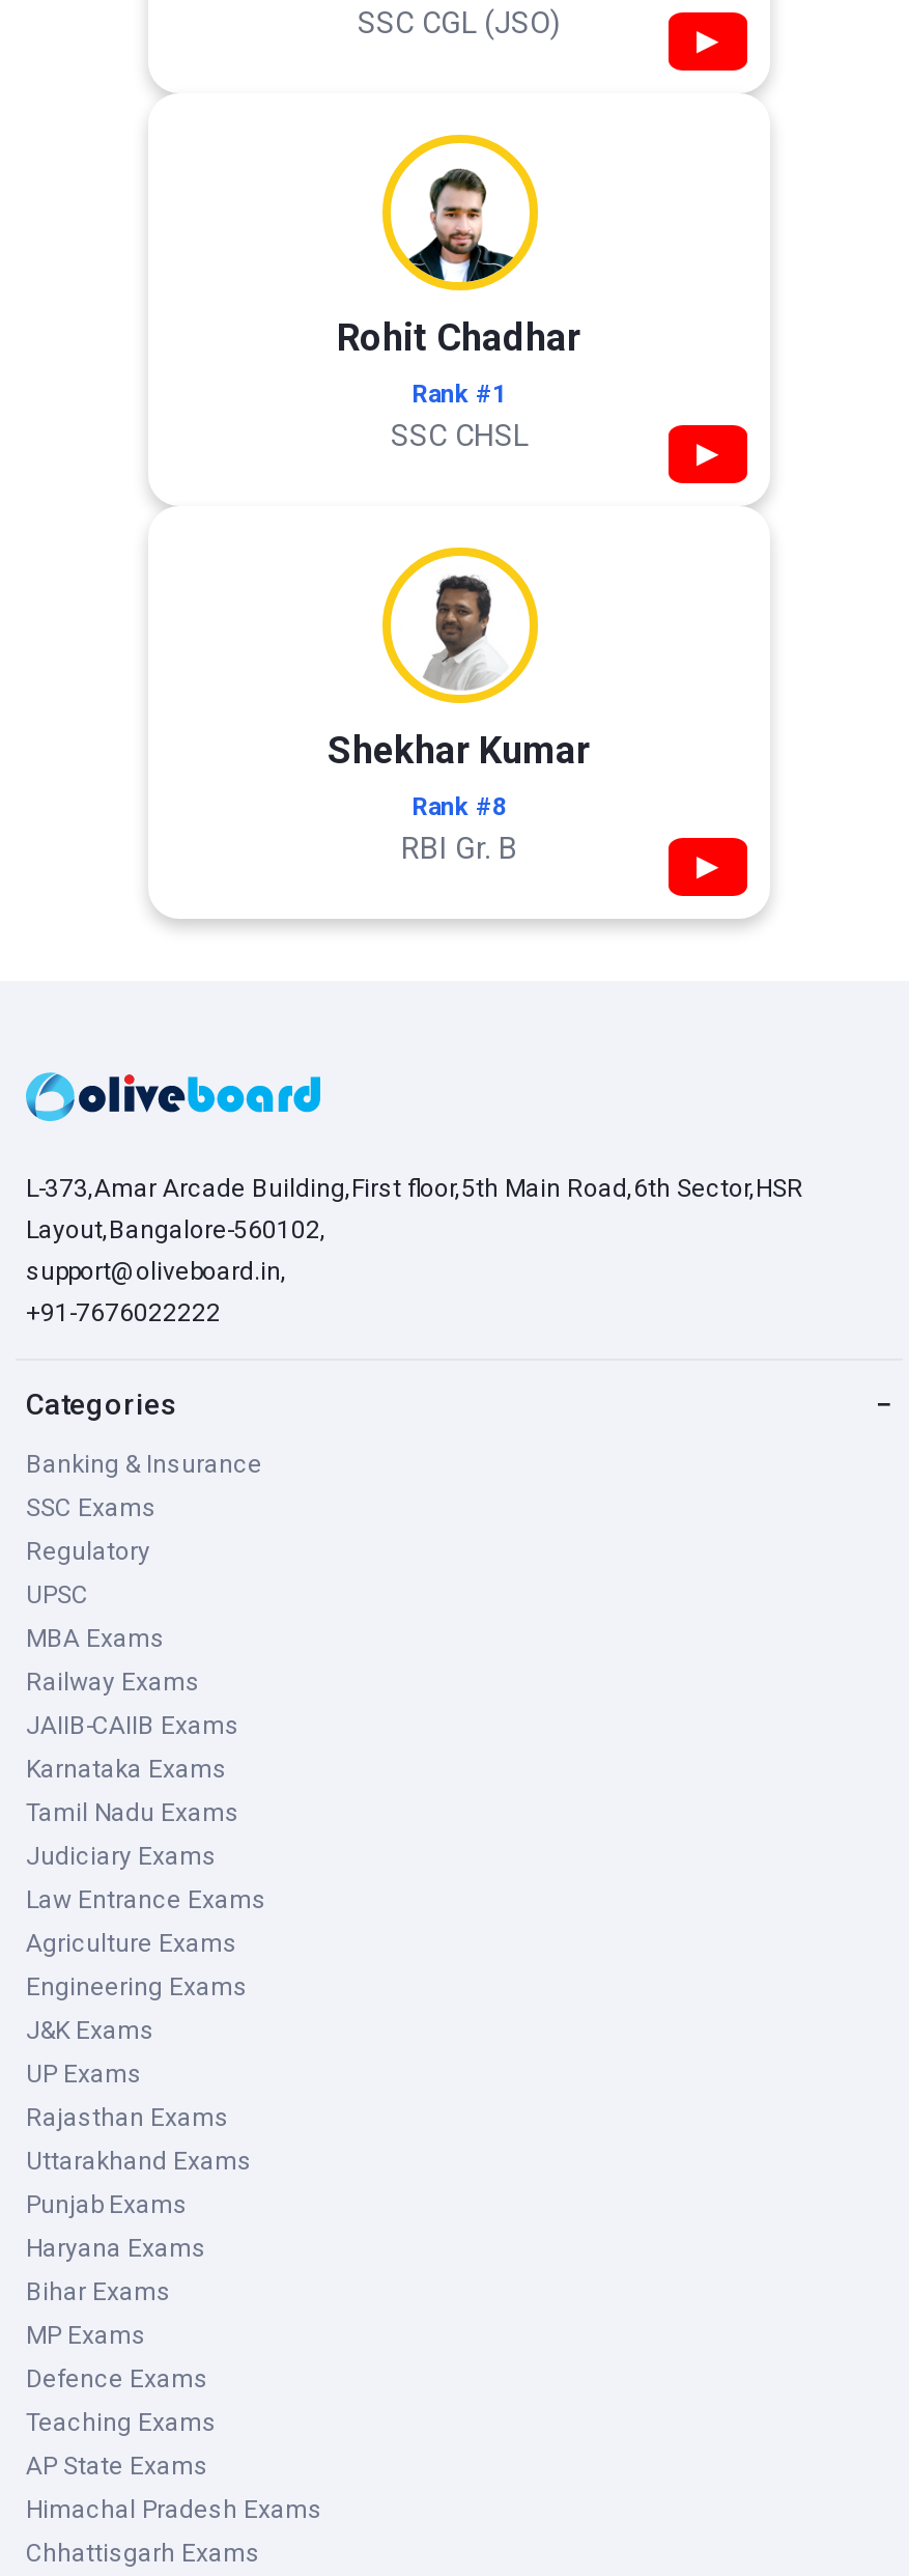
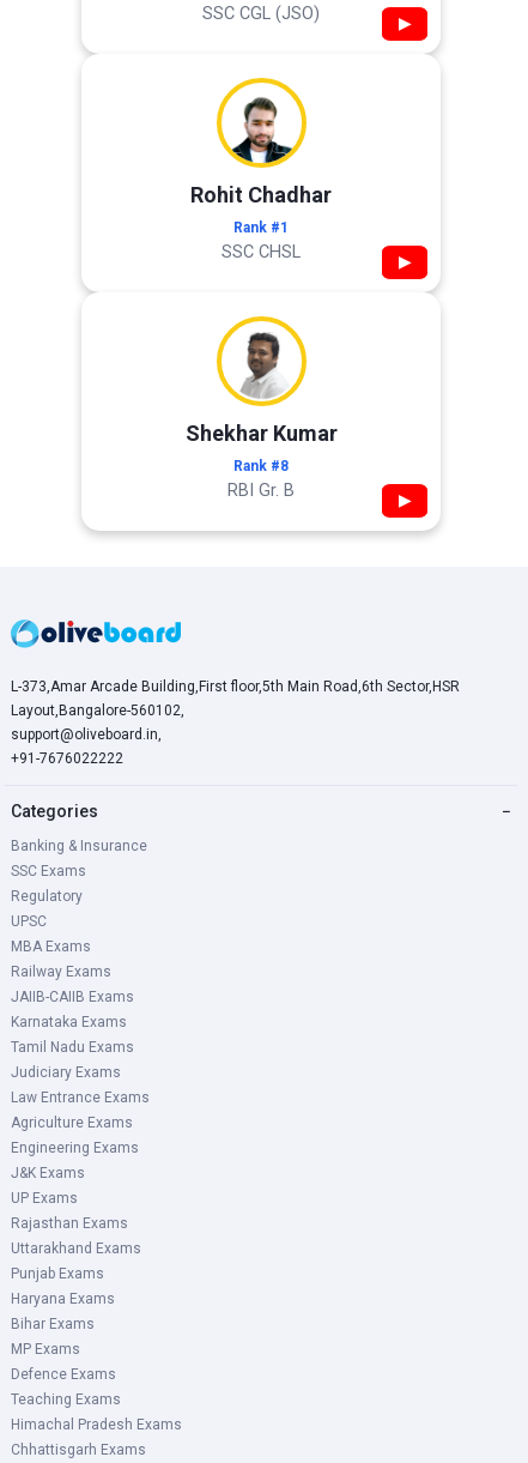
- AP State Exams
